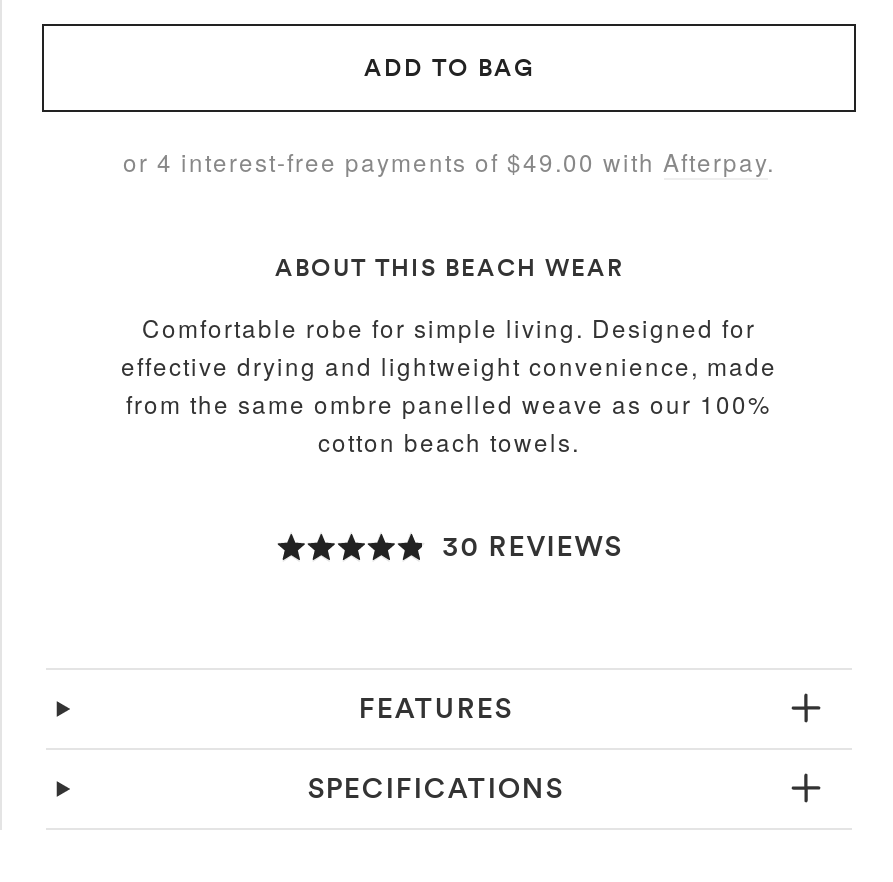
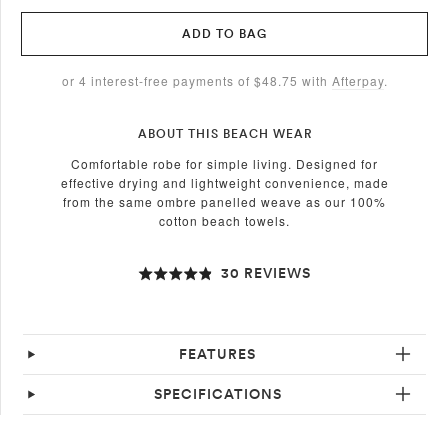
- or 4 interest-free payments of $49.00 with Afterpay.
+ or 4 interest-free payments of $48.75 with Afterpay.
